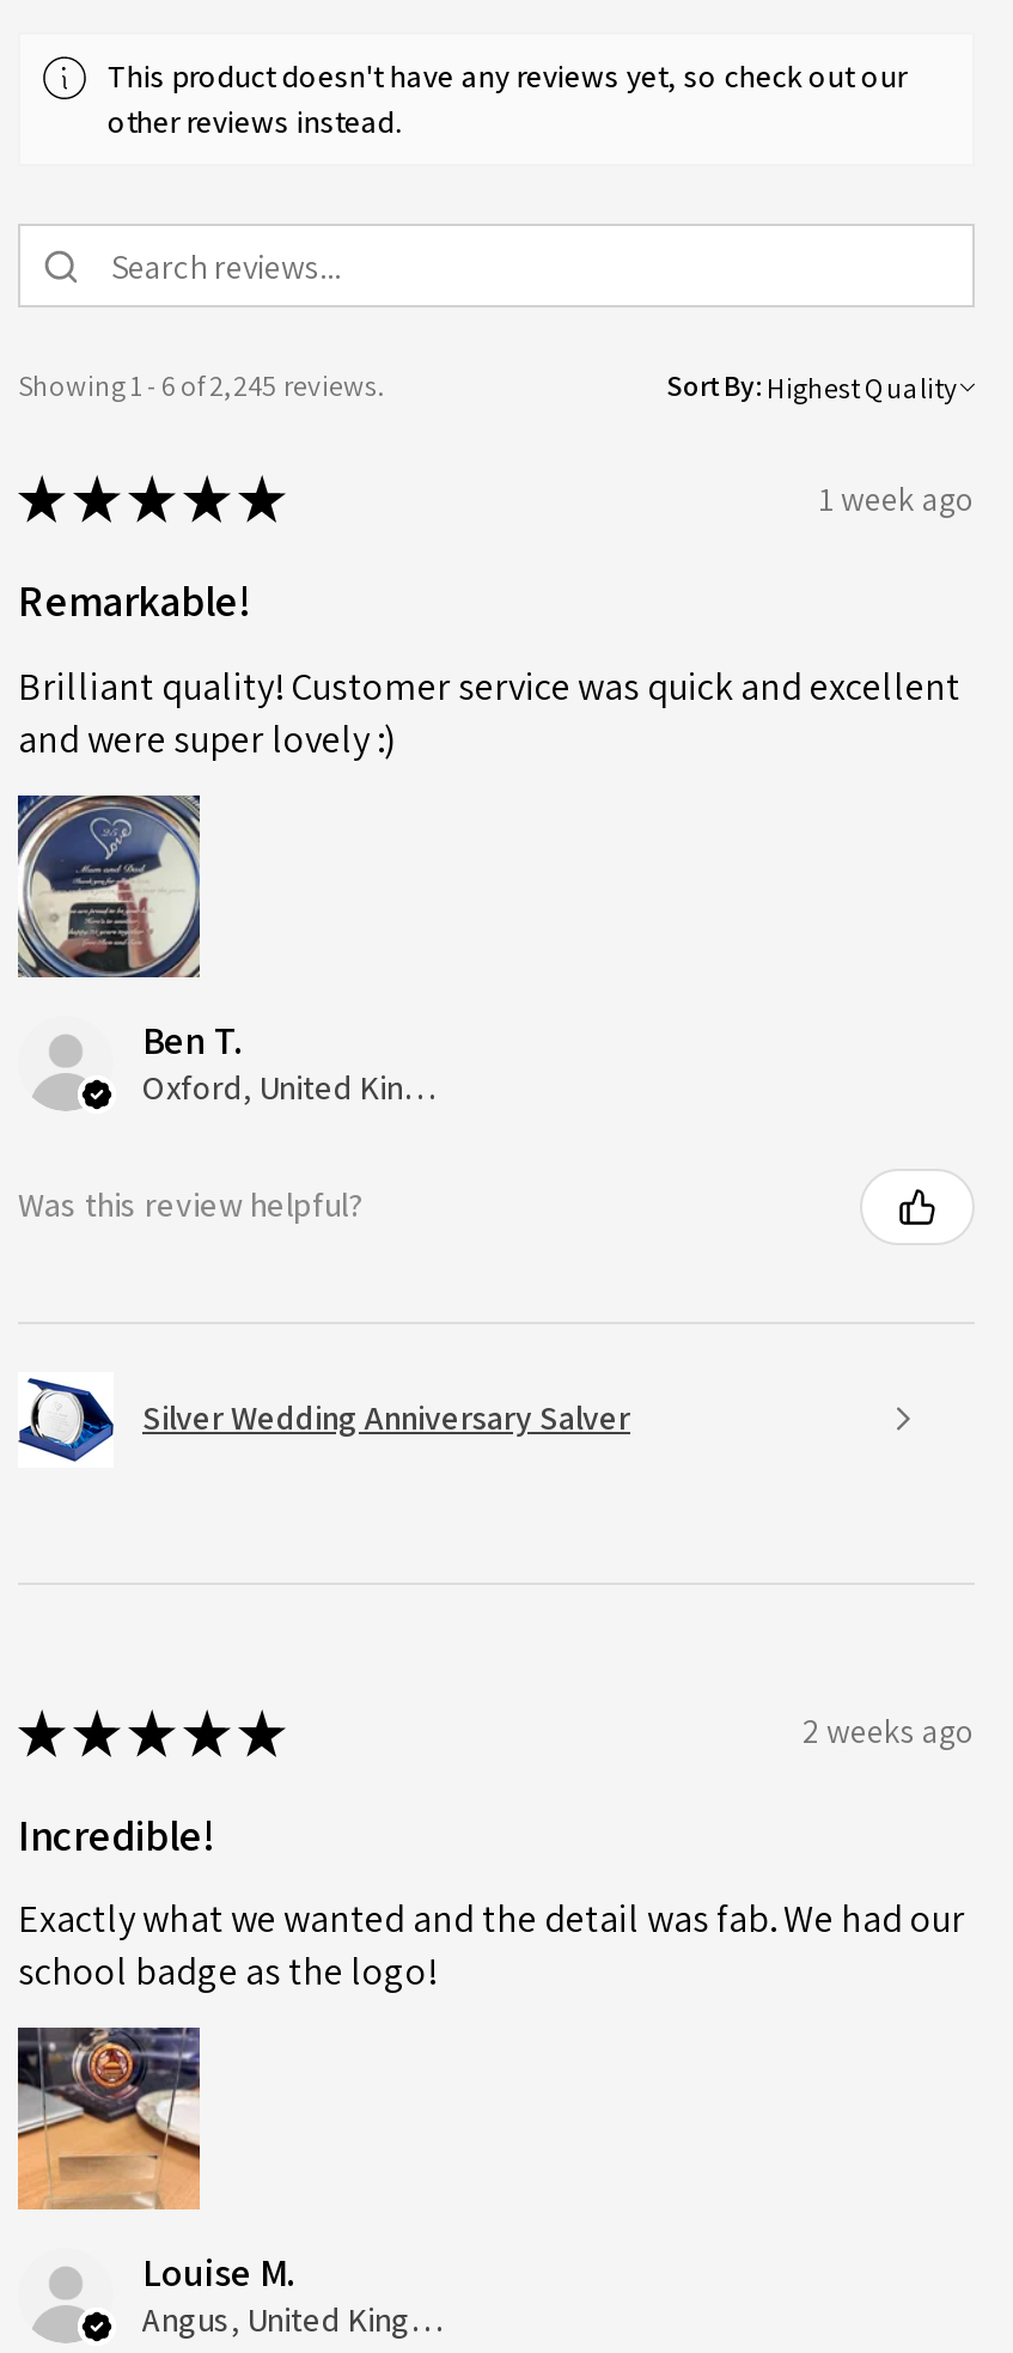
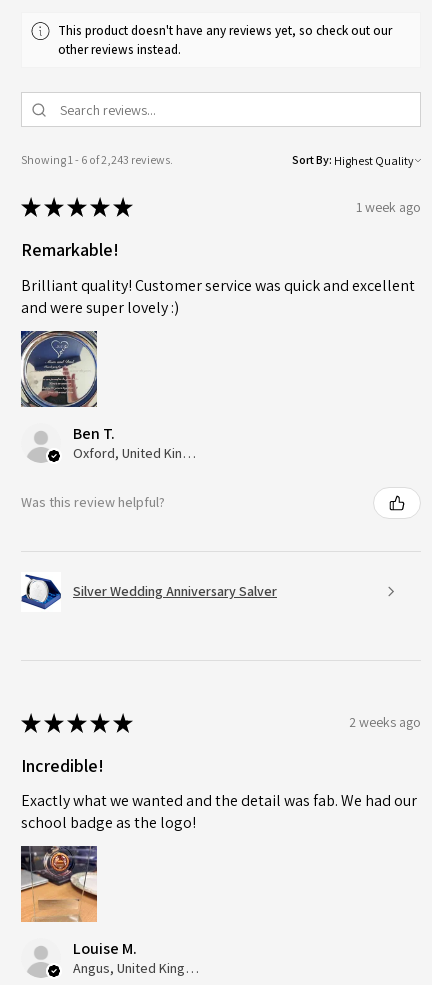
- Showing 1 - 6 of 2,245 reviews.
+ Showing 1 - 6 of 2,243 reviews.
